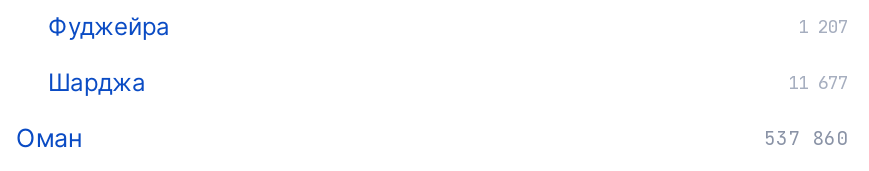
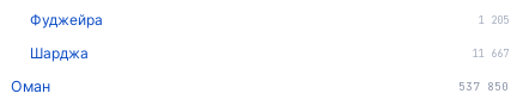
- 1 207
+ 1 205

- 11 677
+ 11 667

- 537 860
+ 537 850
